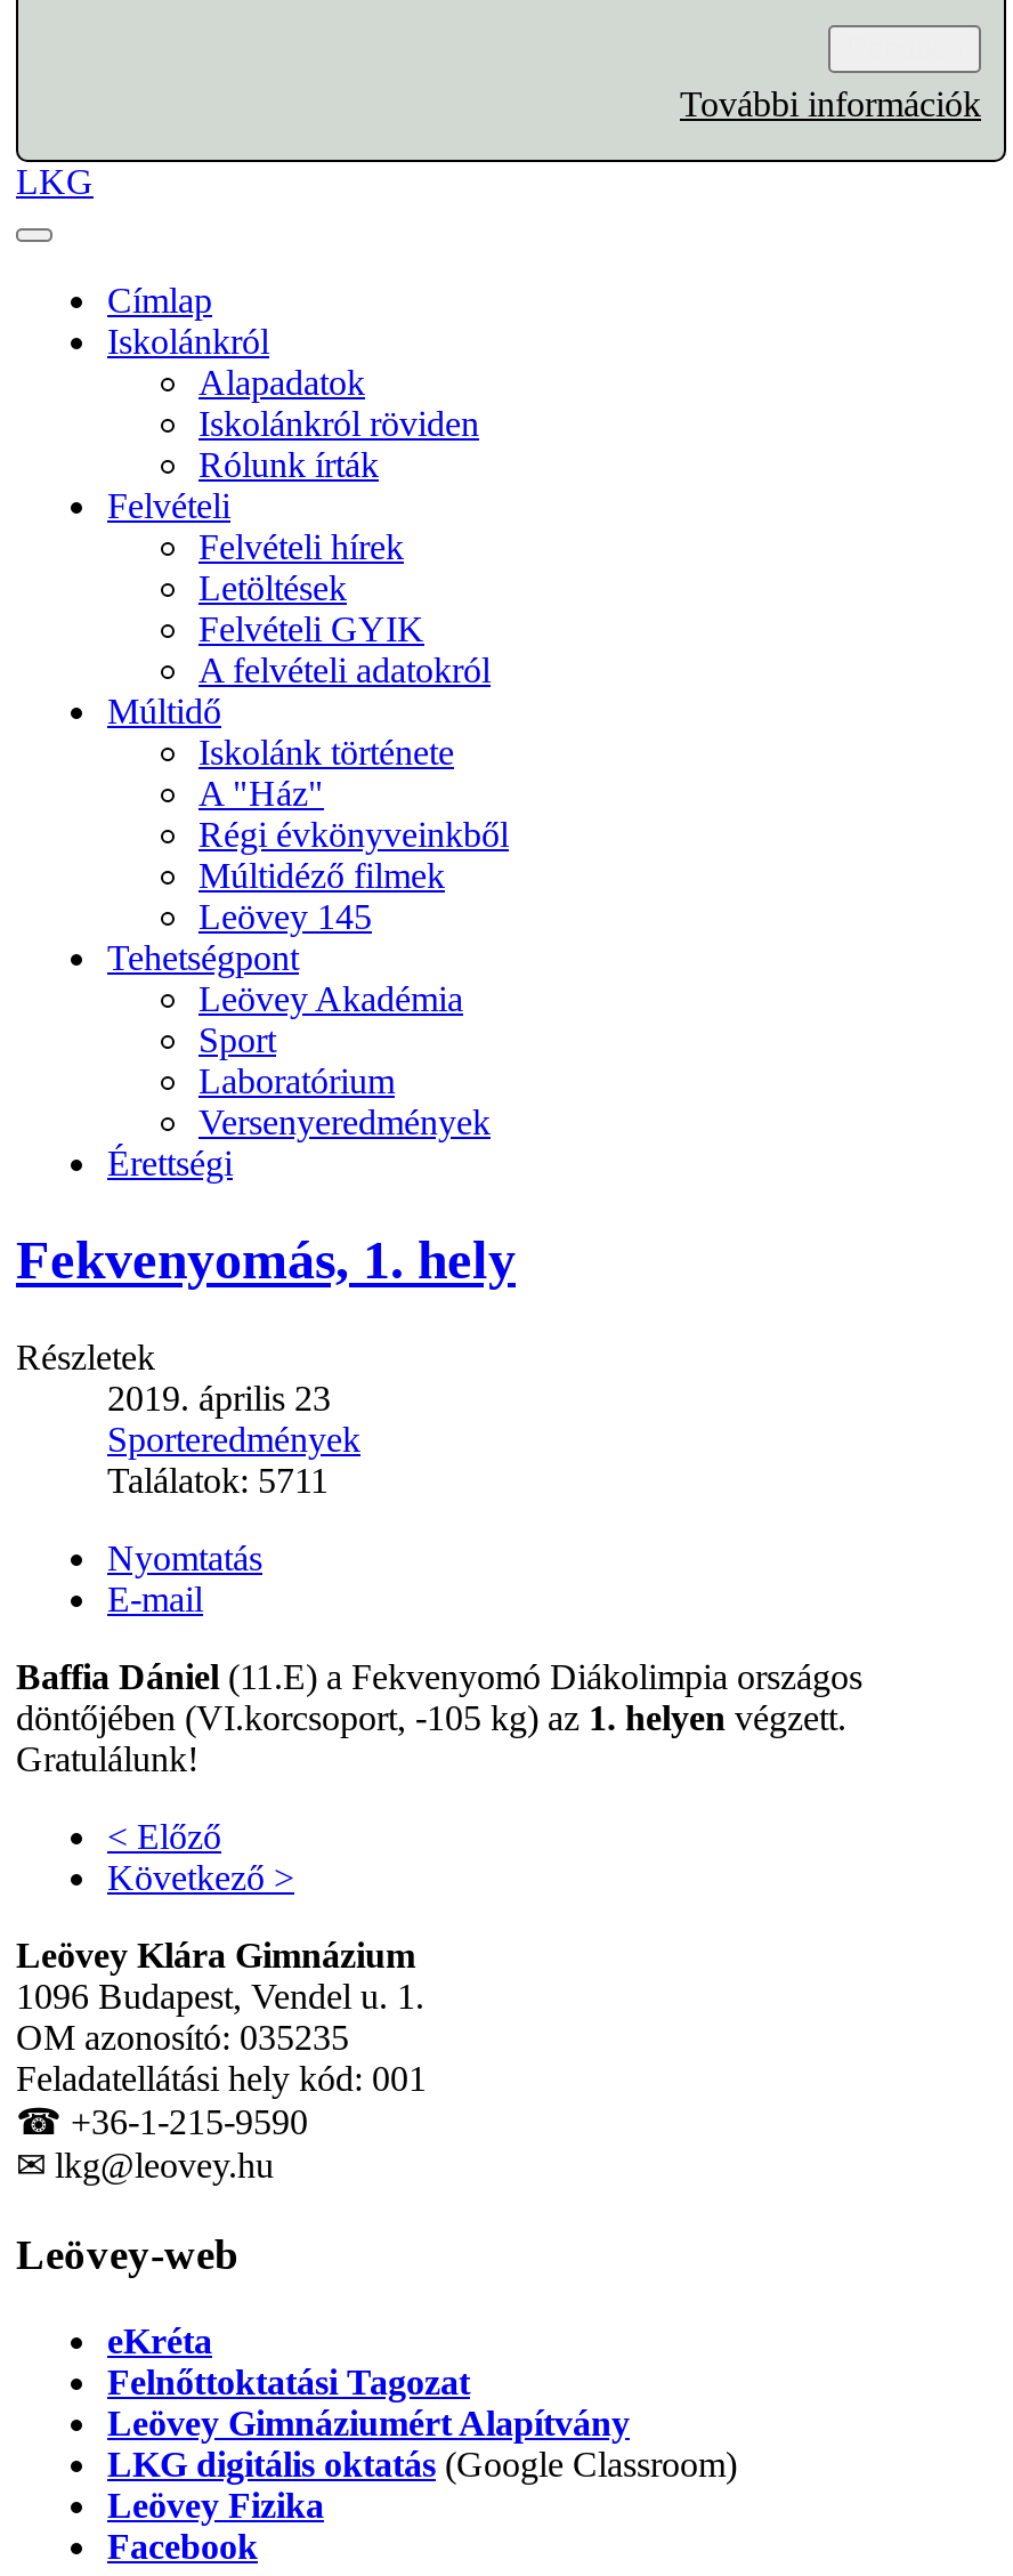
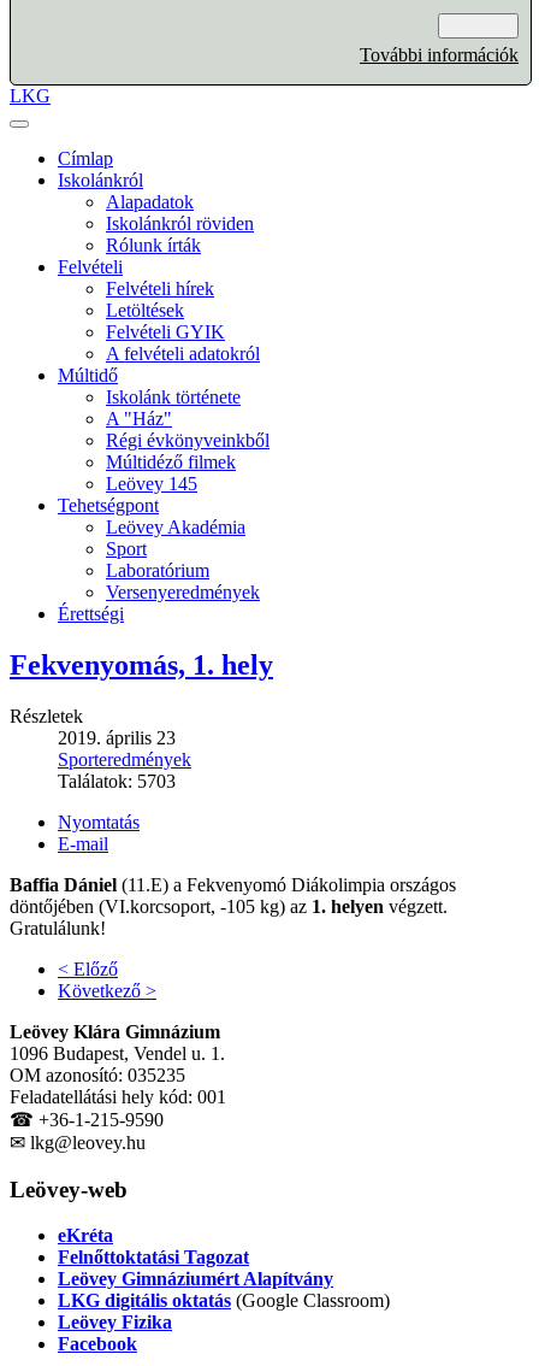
- Találatok: 5711
+ Találatok: 5703
